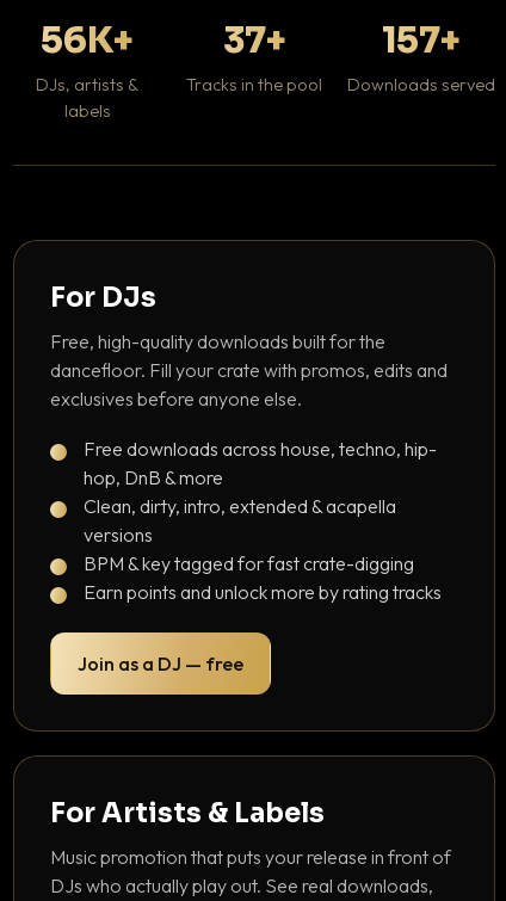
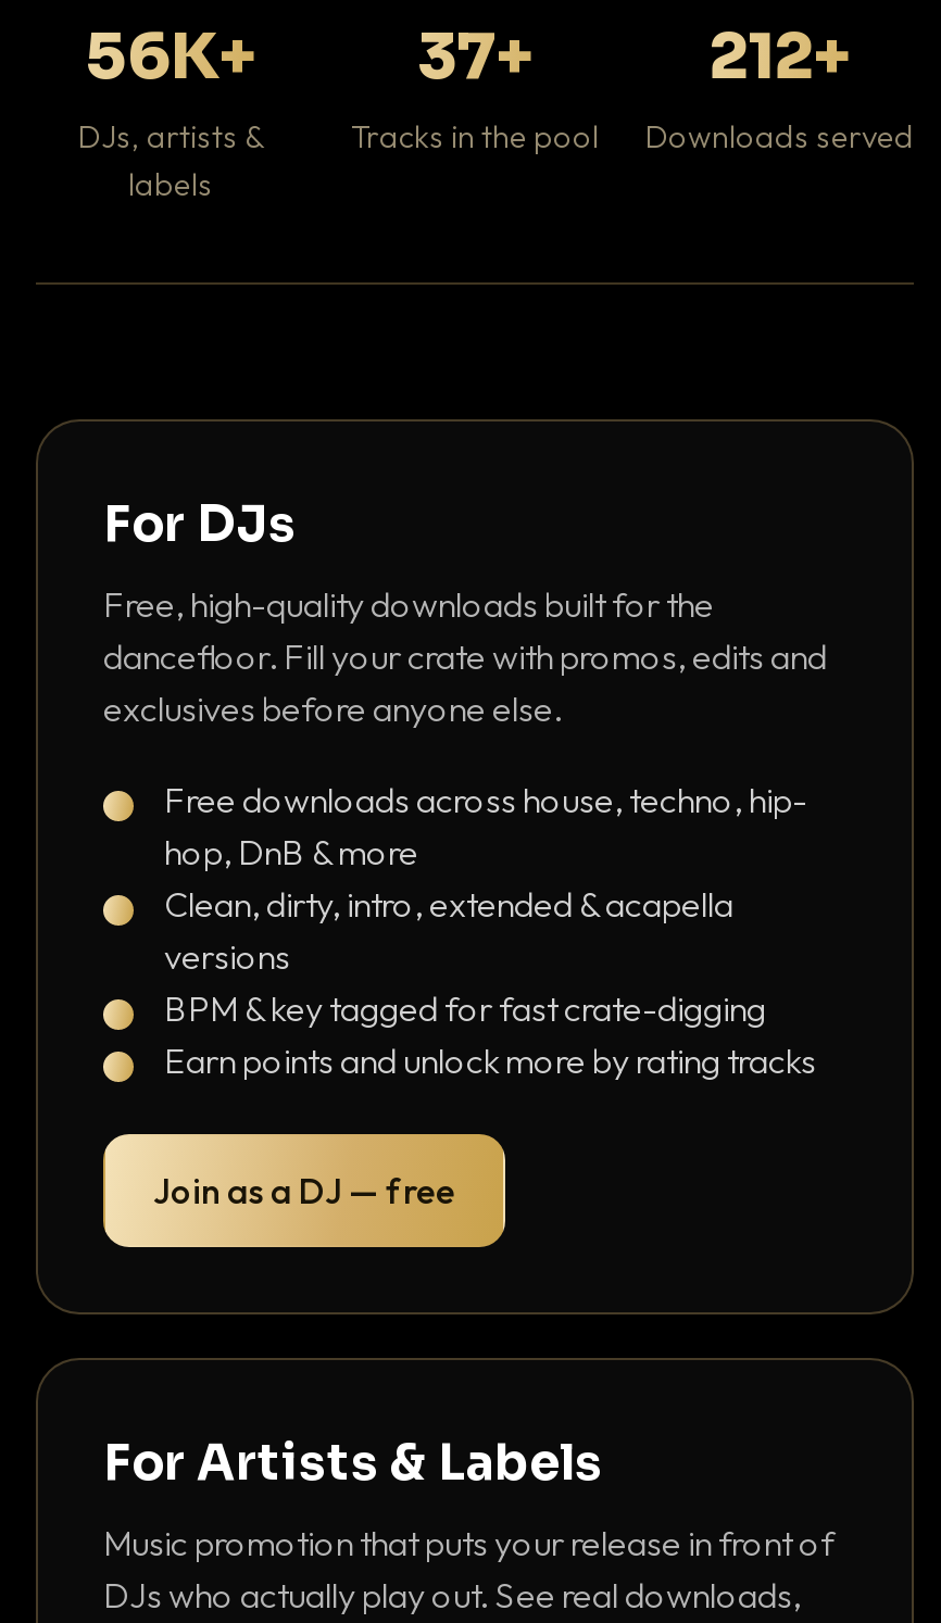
- 157+
+ 212+
